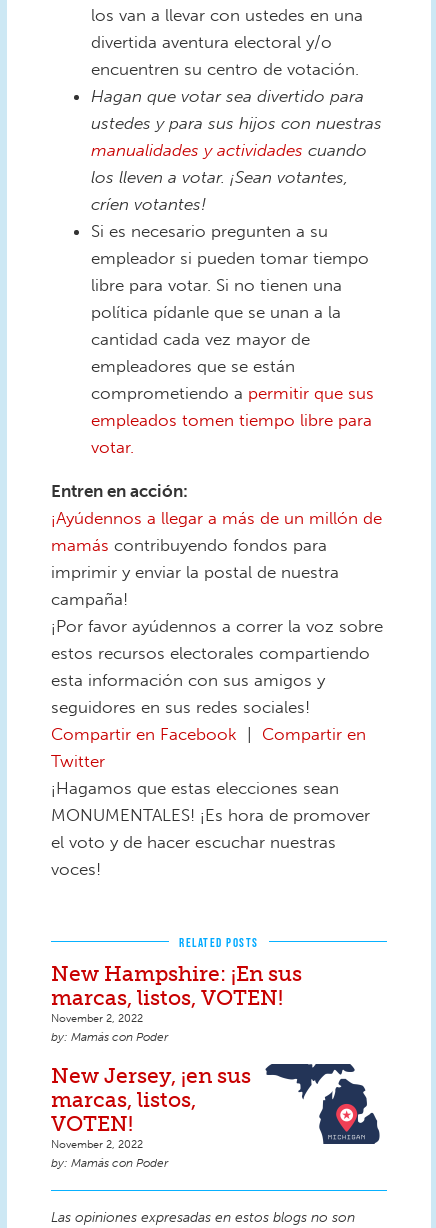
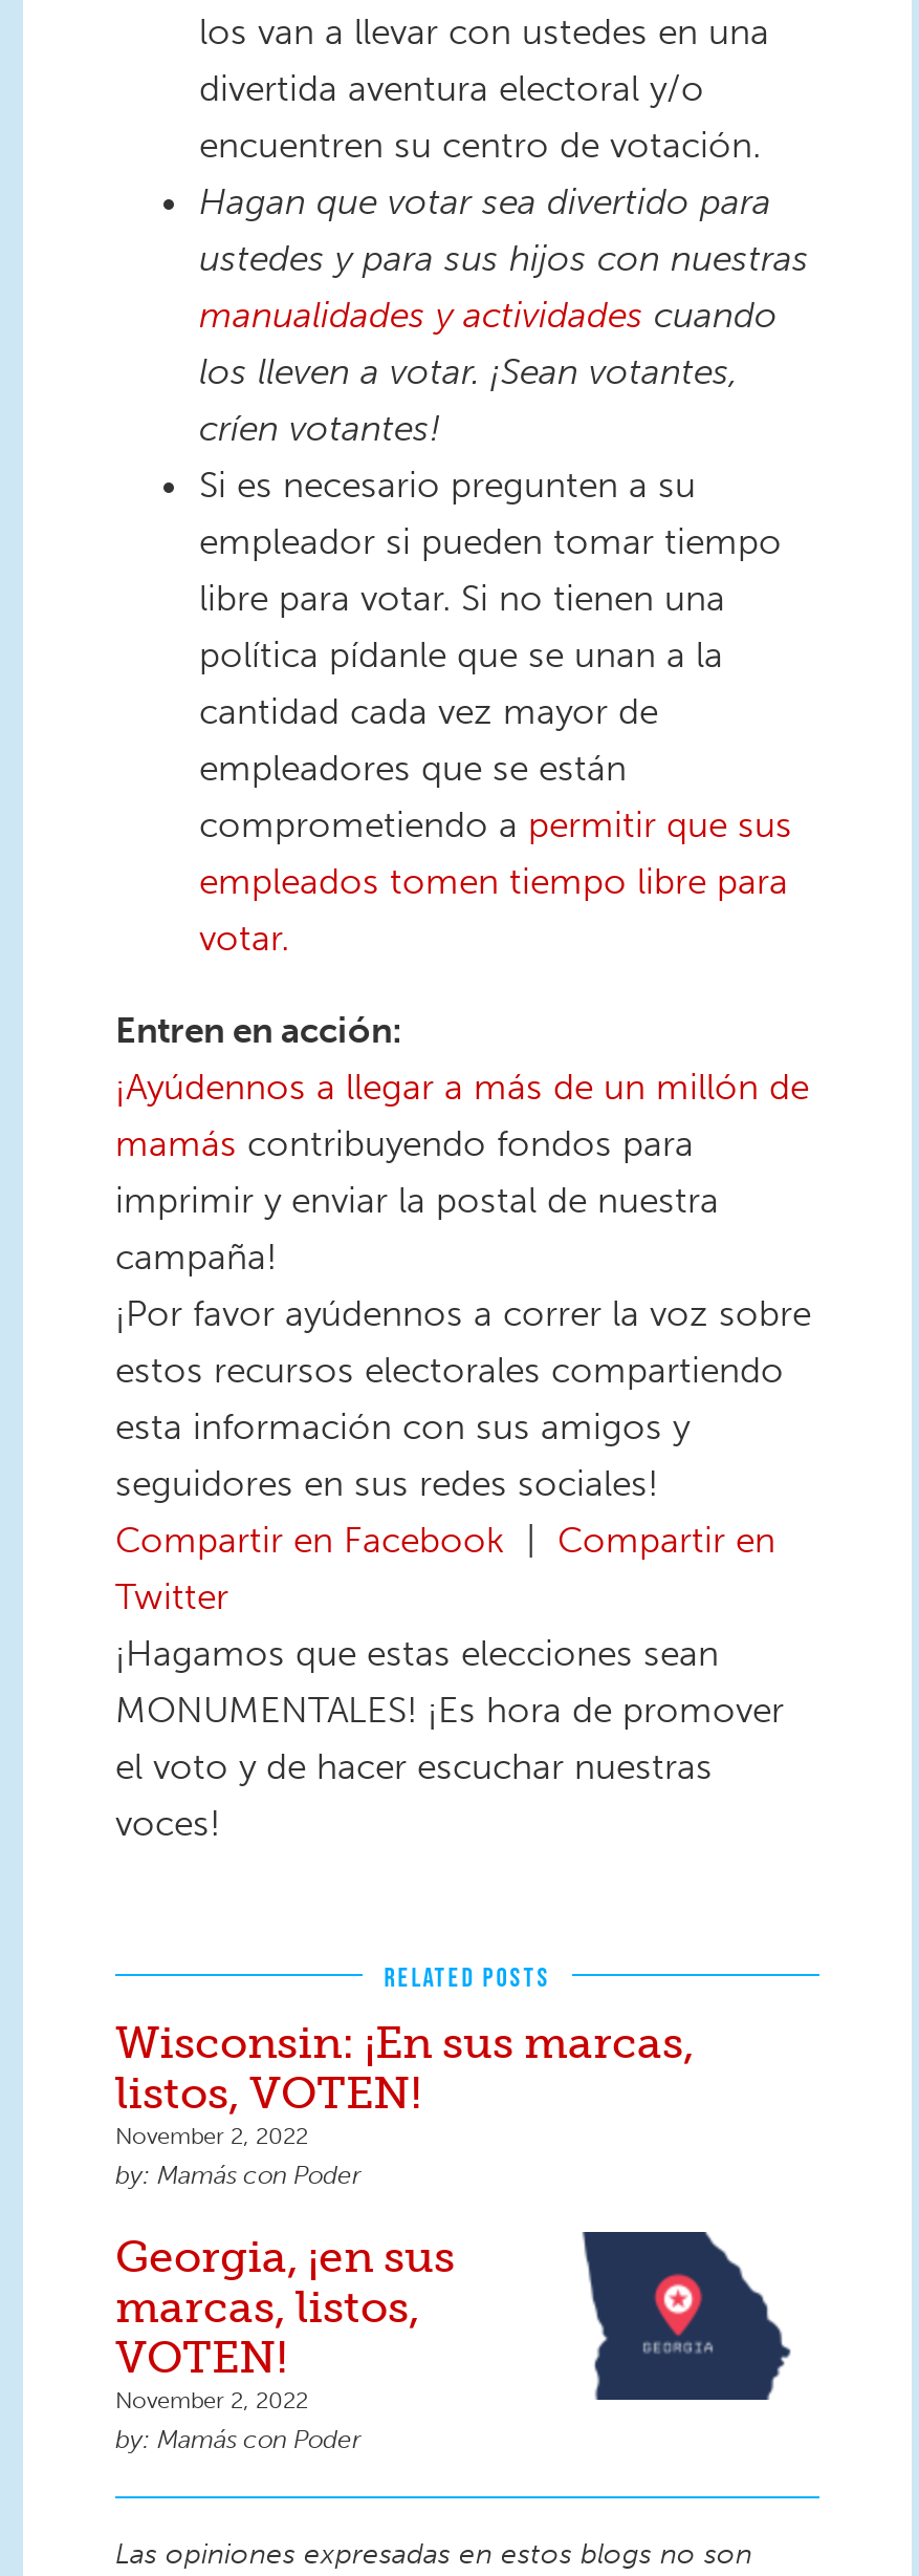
- New Hampshire: ¡En sus
- marcas, listos, VOTEN!
+ Wisconsin: ¡En sus marcas,
+ listos, VOTEN!

- New Jersey, ¡en sus
+ Georgia, ¡en sus

- [image]
+ [image]
